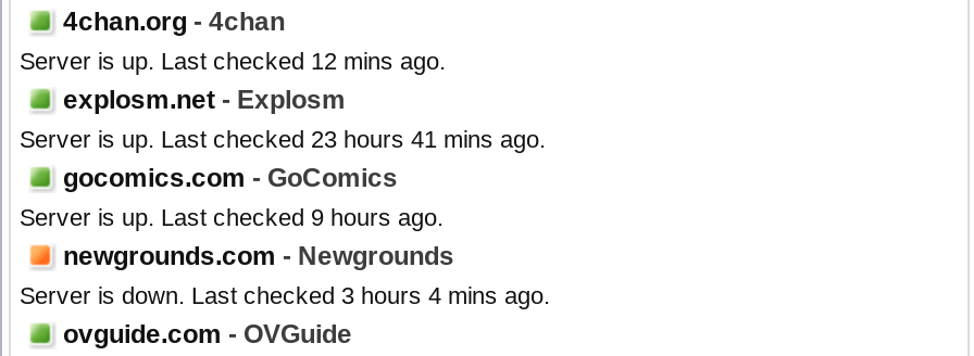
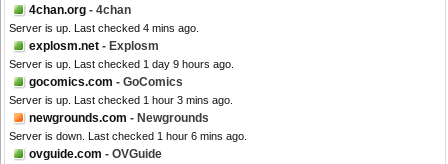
- Server is up. Last checked 12 mins ago.
+ Server is up. Last checked 4 mins ago.

- Server is up. Last checked 23 hours 41 mins ago.
+ Server is up. Last checked 1 day 9 hours ago.

- Server is up. Last checked 9 hours ago.
+ Server is up. Last checked 1 hour 3 mins ago.

- Server is down. Last checked 3 hours 4 mins ago.
+ Server is down. Last checked 1 hour 6 mins ago.
